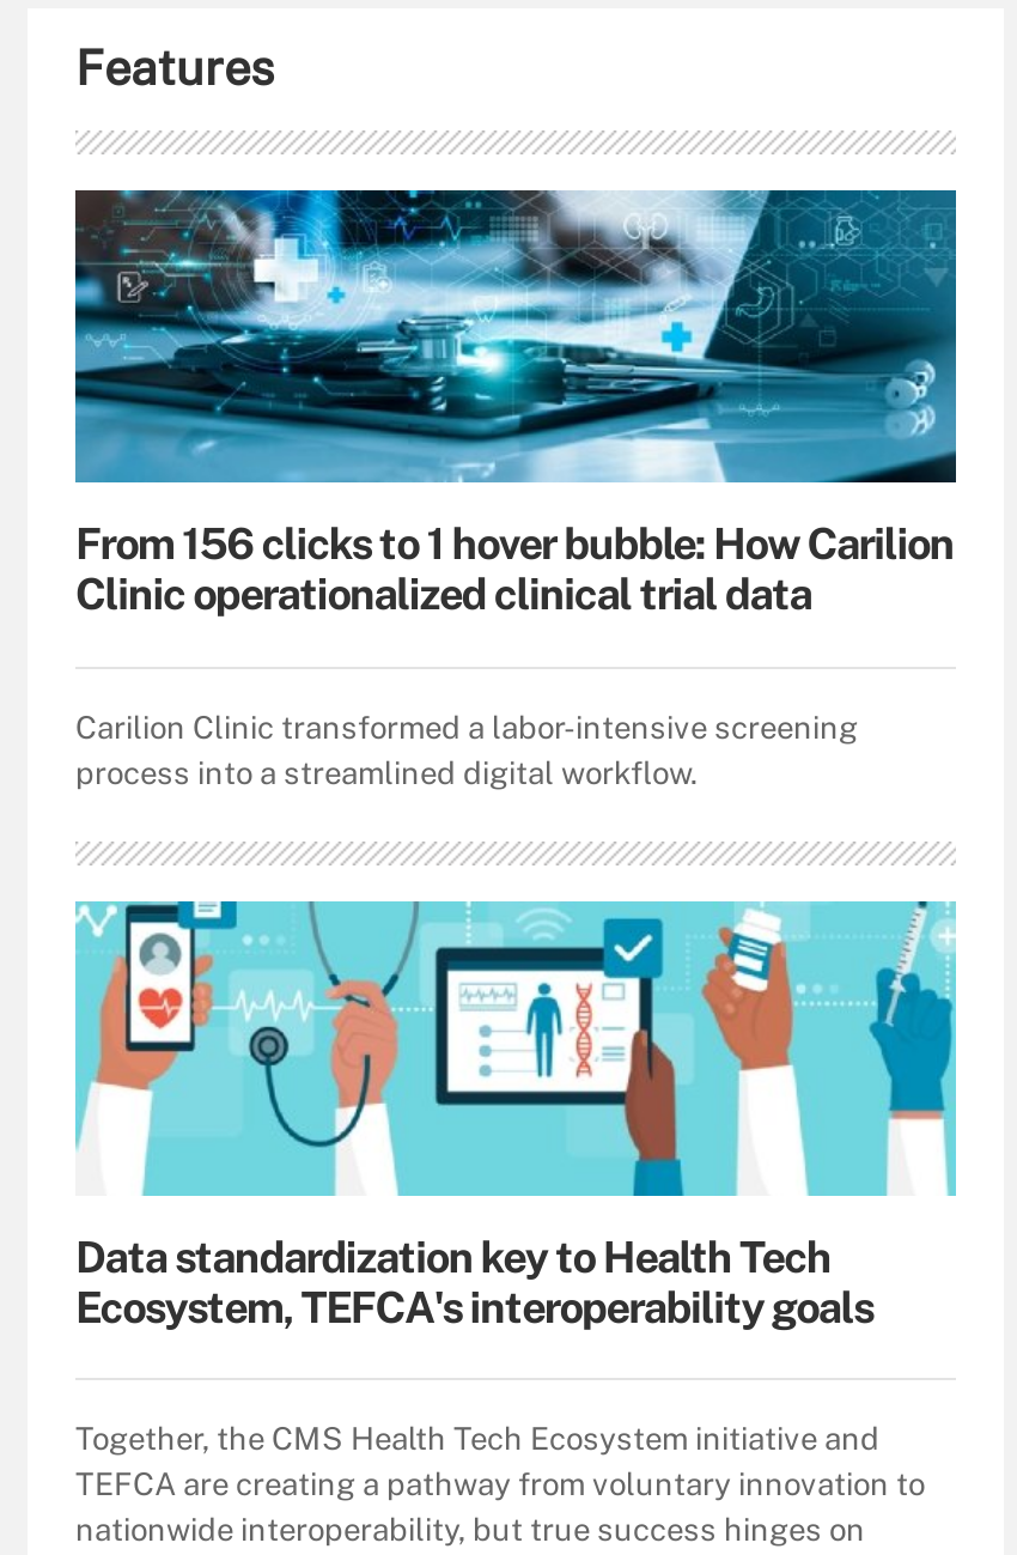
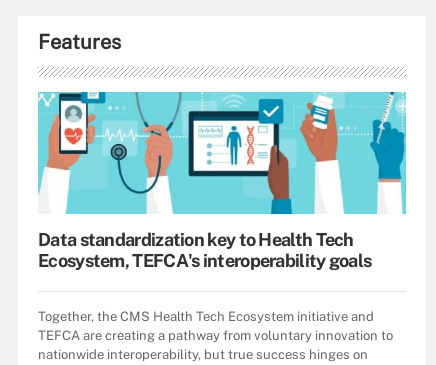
- [image]
- From 156 clicks to 1 hover bubble: How Carilion
- Clinic operationalized clinical trial data
- Carilion Clinic transformed a labor-intensive screening
- process into a streamlined digital workflow.
